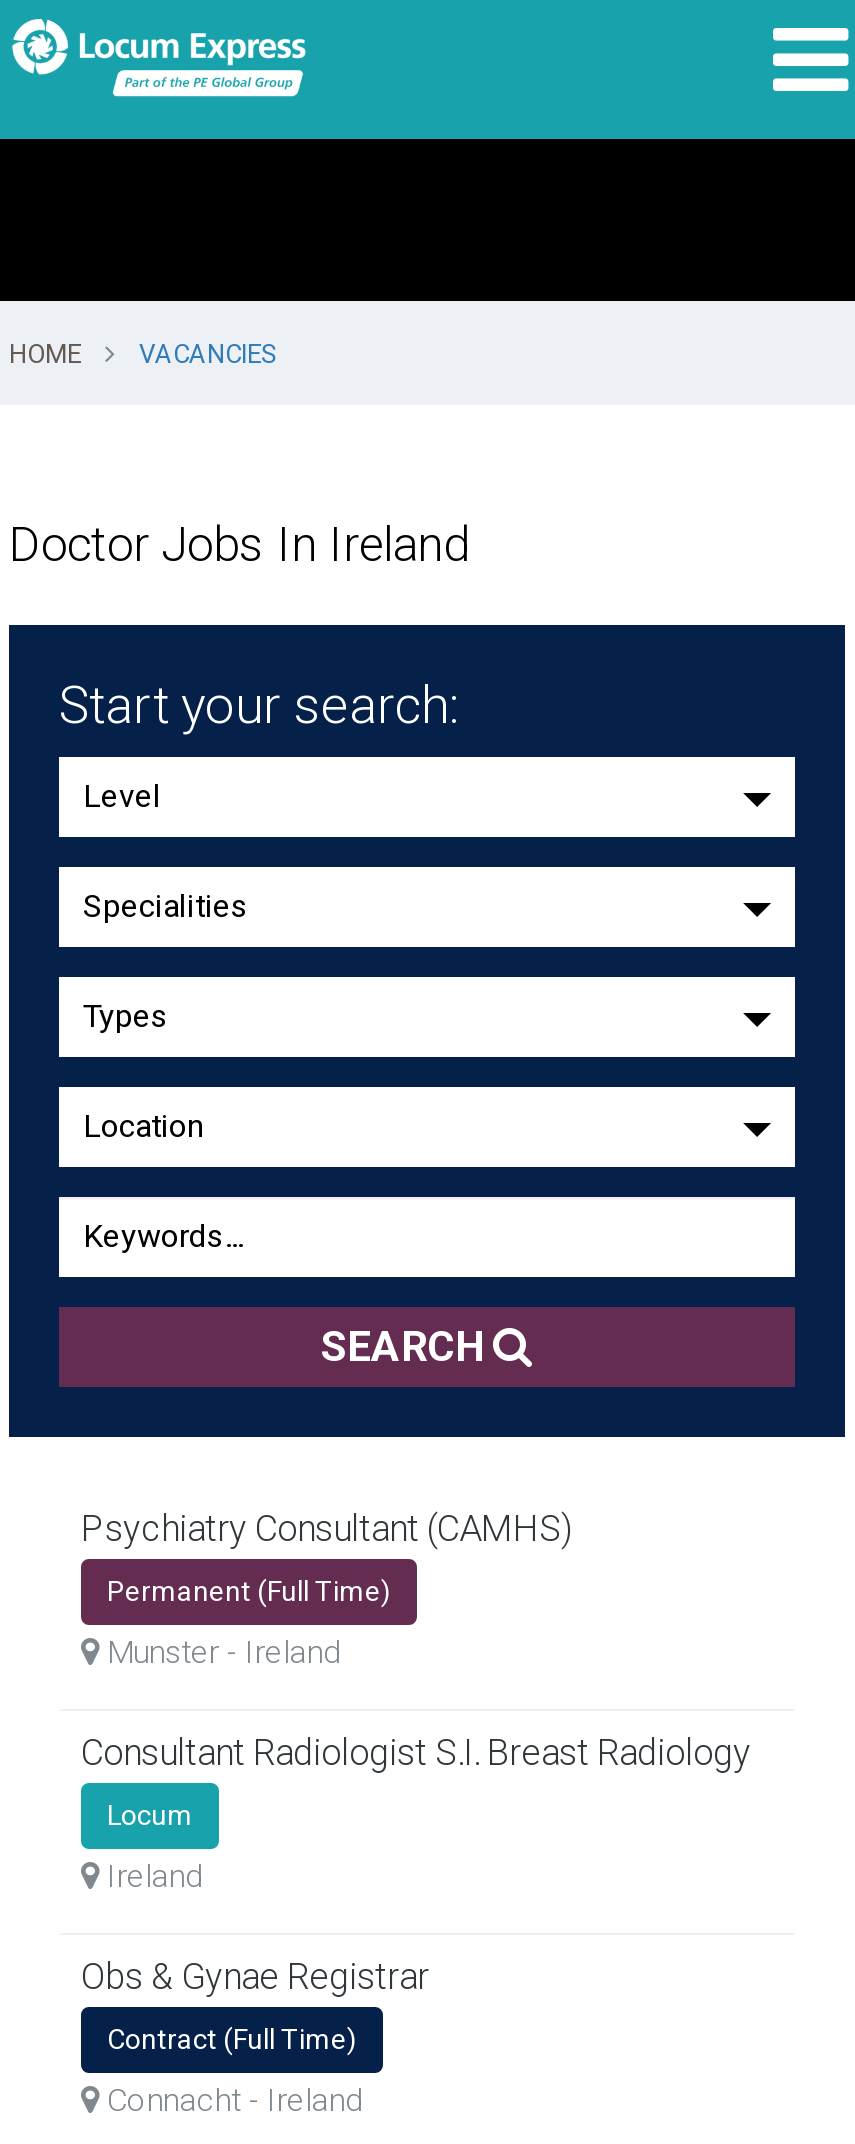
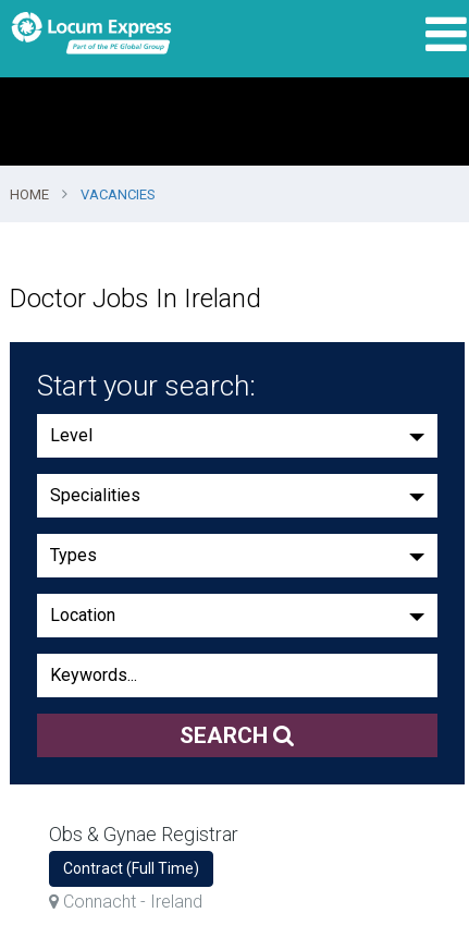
- Psychiatry Consultant (CAMHS)
- Permanent (Full Time)
- Munster - Ireland
- Consultant Radiologist S.I. Breast Radiology
- Locum
- Ireland
